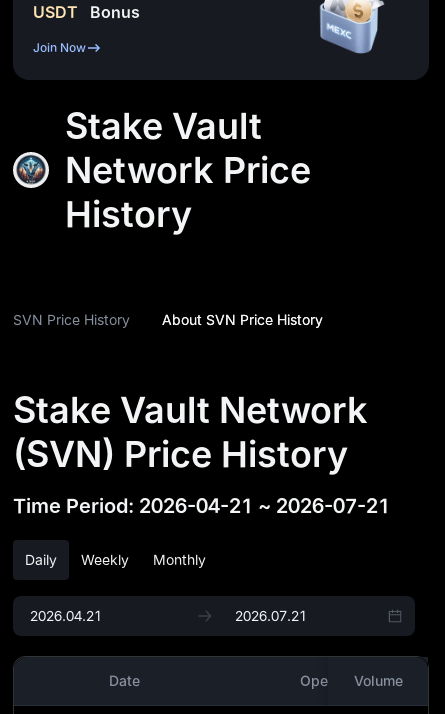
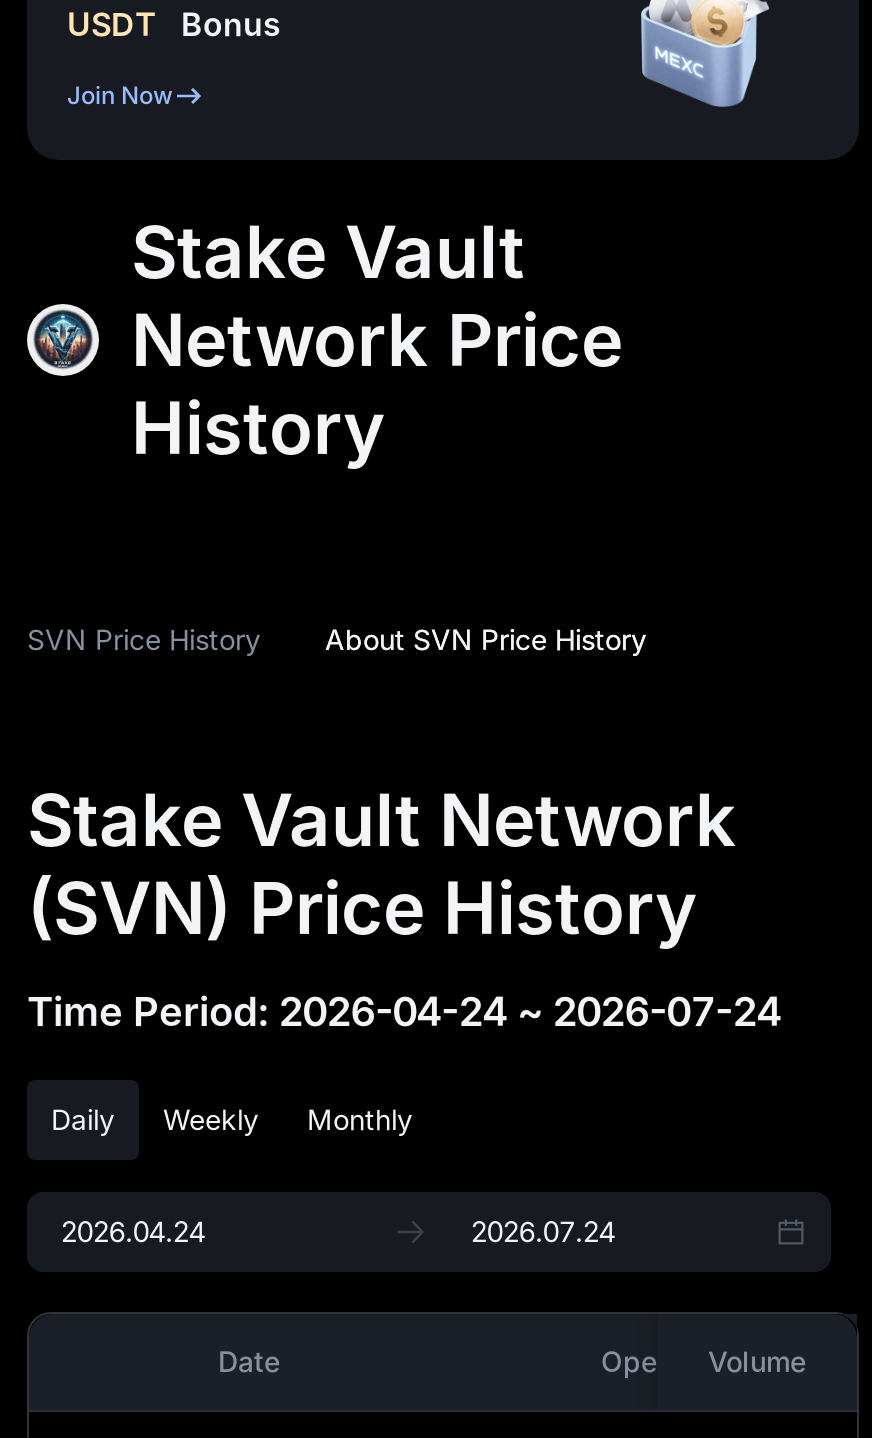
- Time Period: 2026-04-21 ~ 2026-07-21
+ Time Period: 2026-04-24 ~ 2026-07-24
